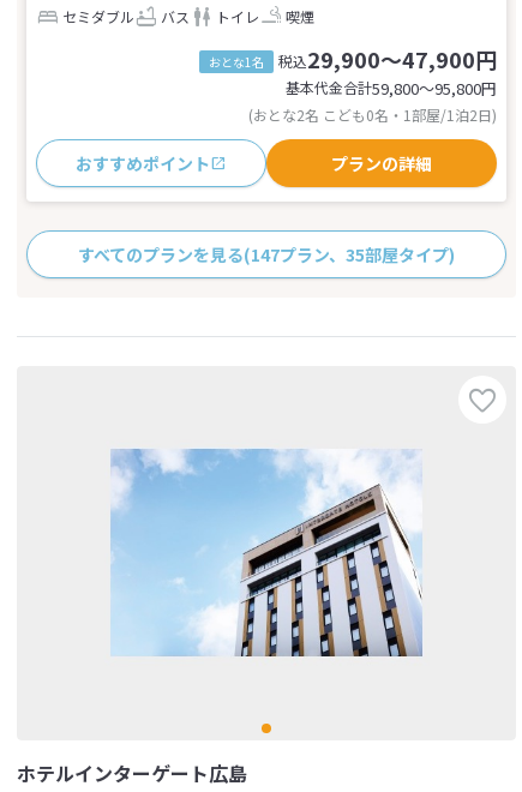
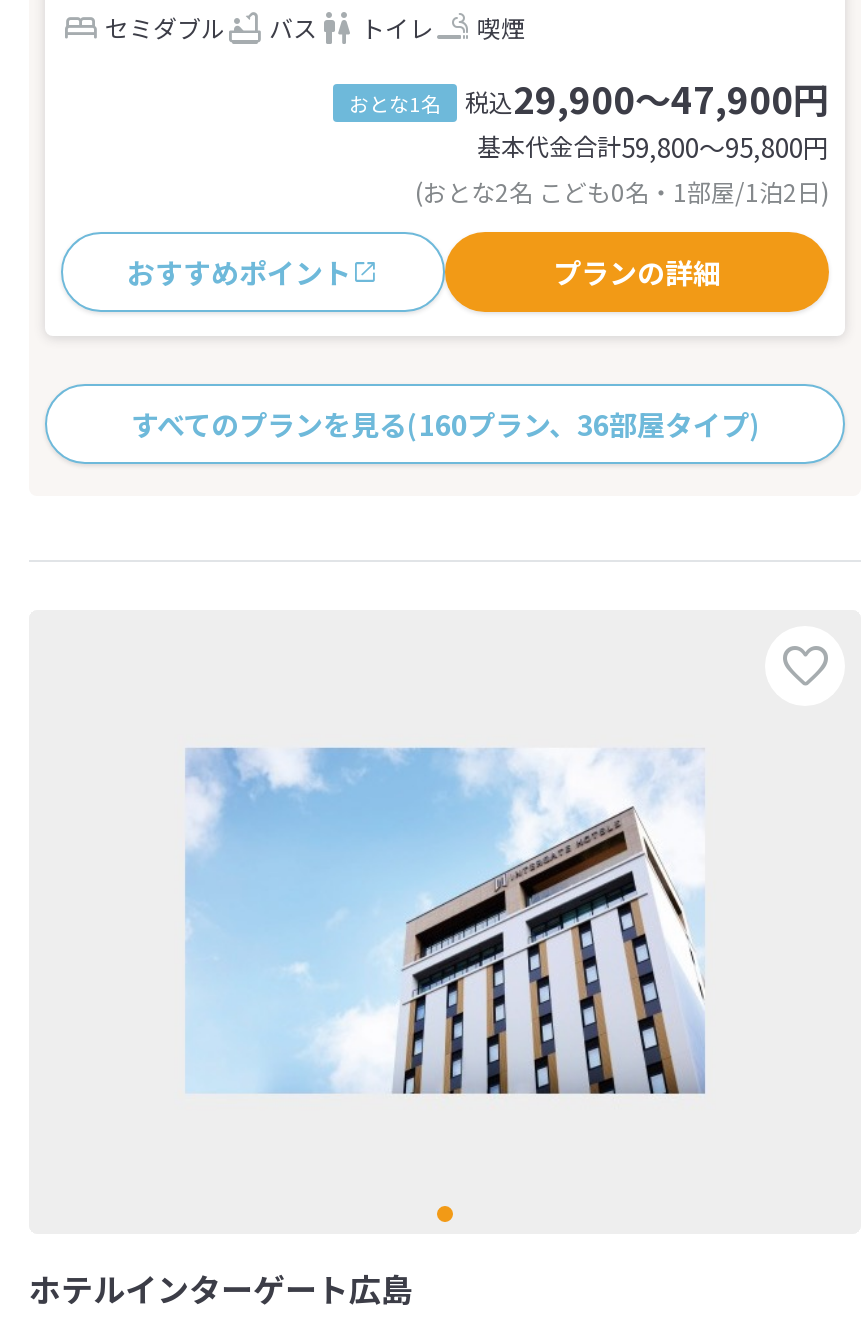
- すべてのプランを見る(147プラン、35部屋タイプ)
+ すべてのプランを見る(160プラン、36部屋タイプ)
